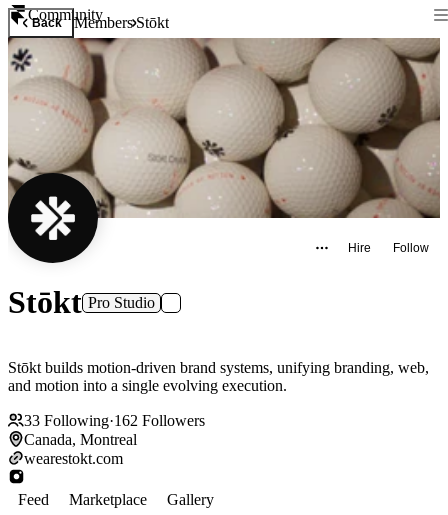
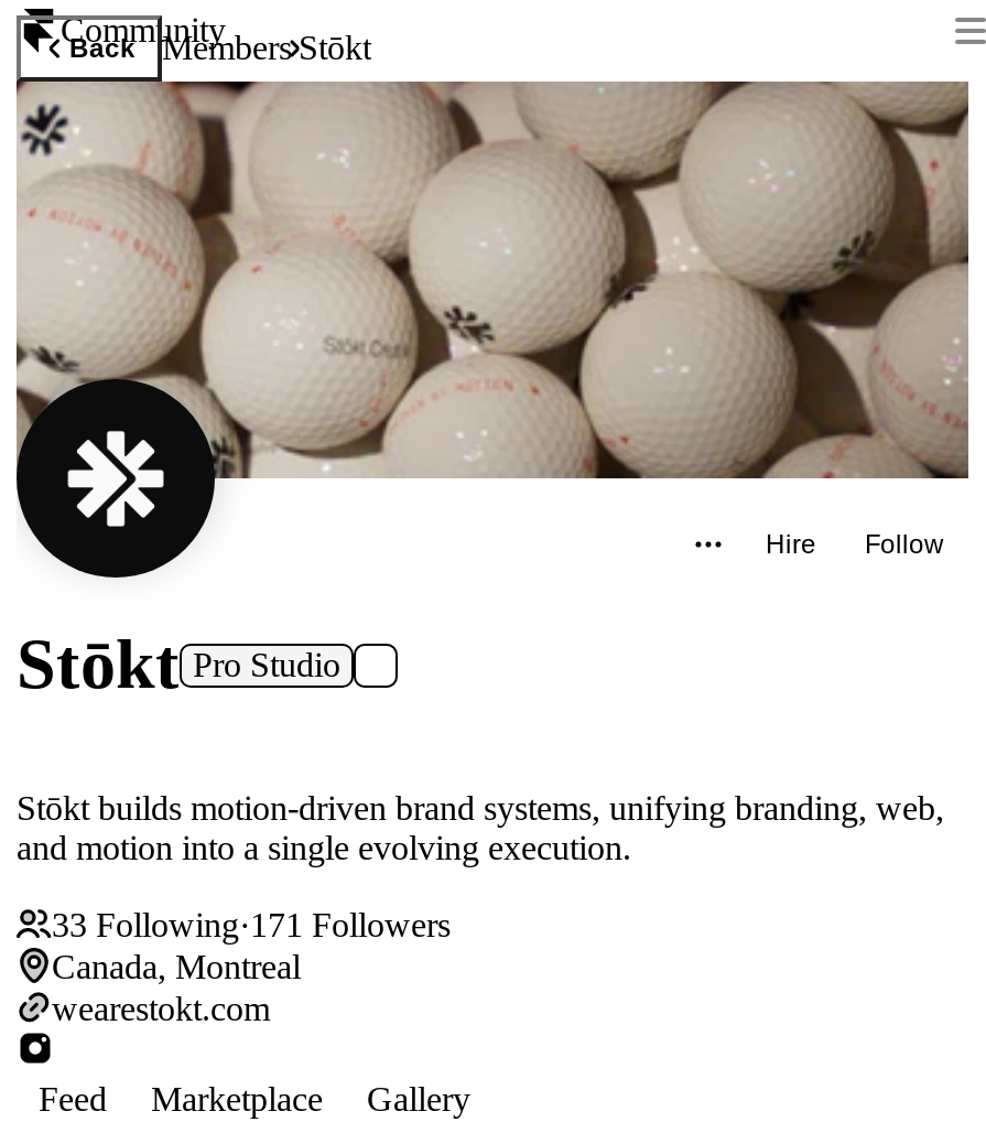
- 33 Following · 162 Followers
+ 33 Following · 171 Followers
